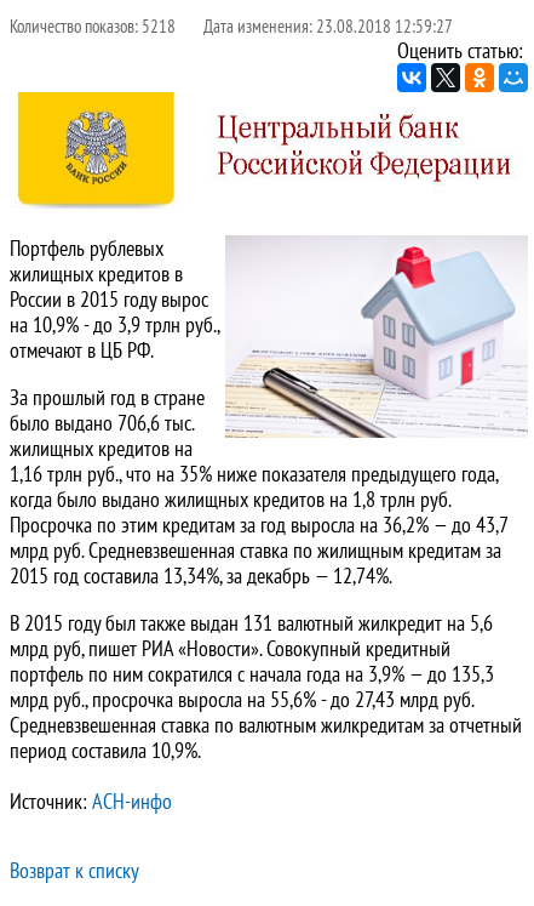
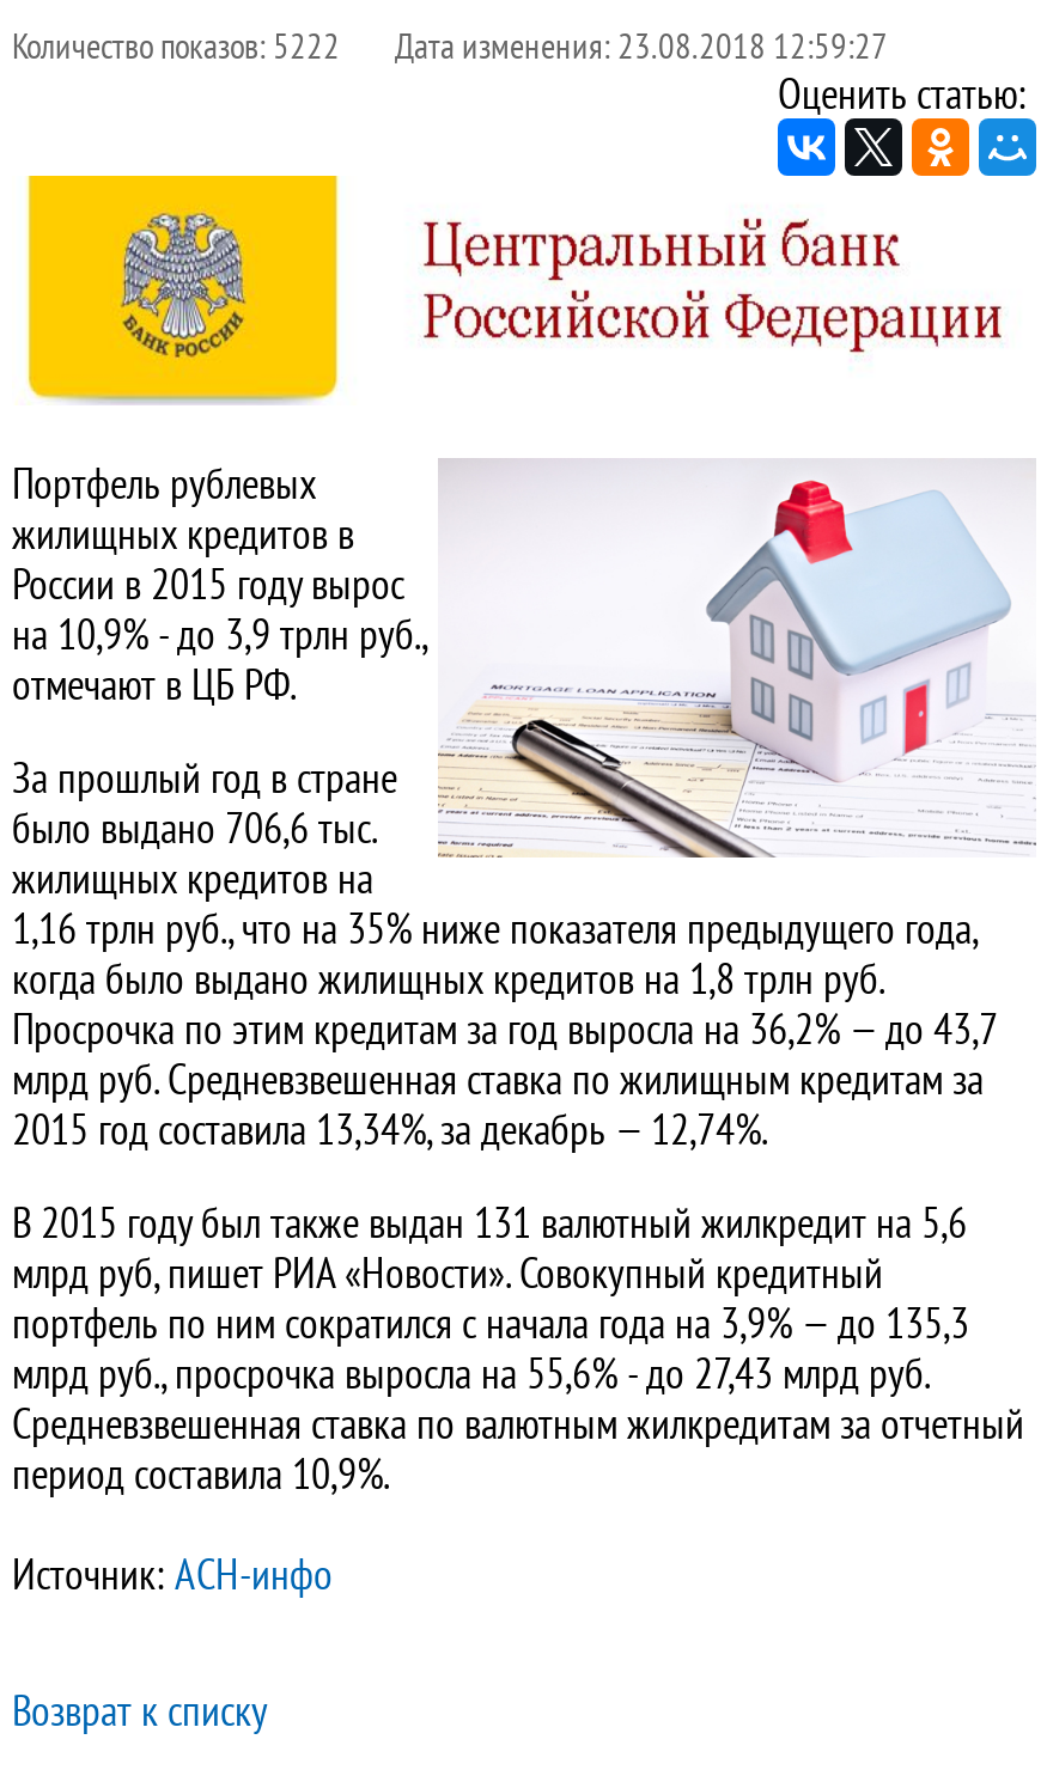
- Количество показов: 5218
+ Количество показов: 5222
